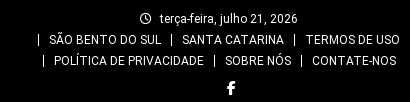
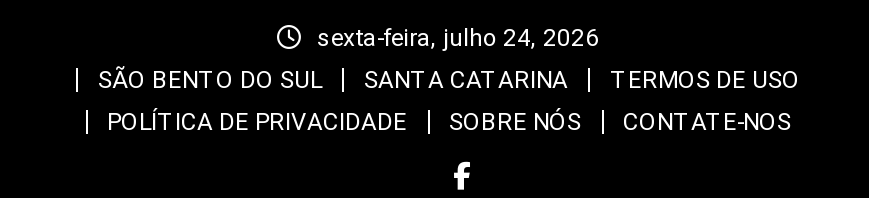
- terça-feira, julho 21, 2026
+ sexta-feira, julho 24, 2026
